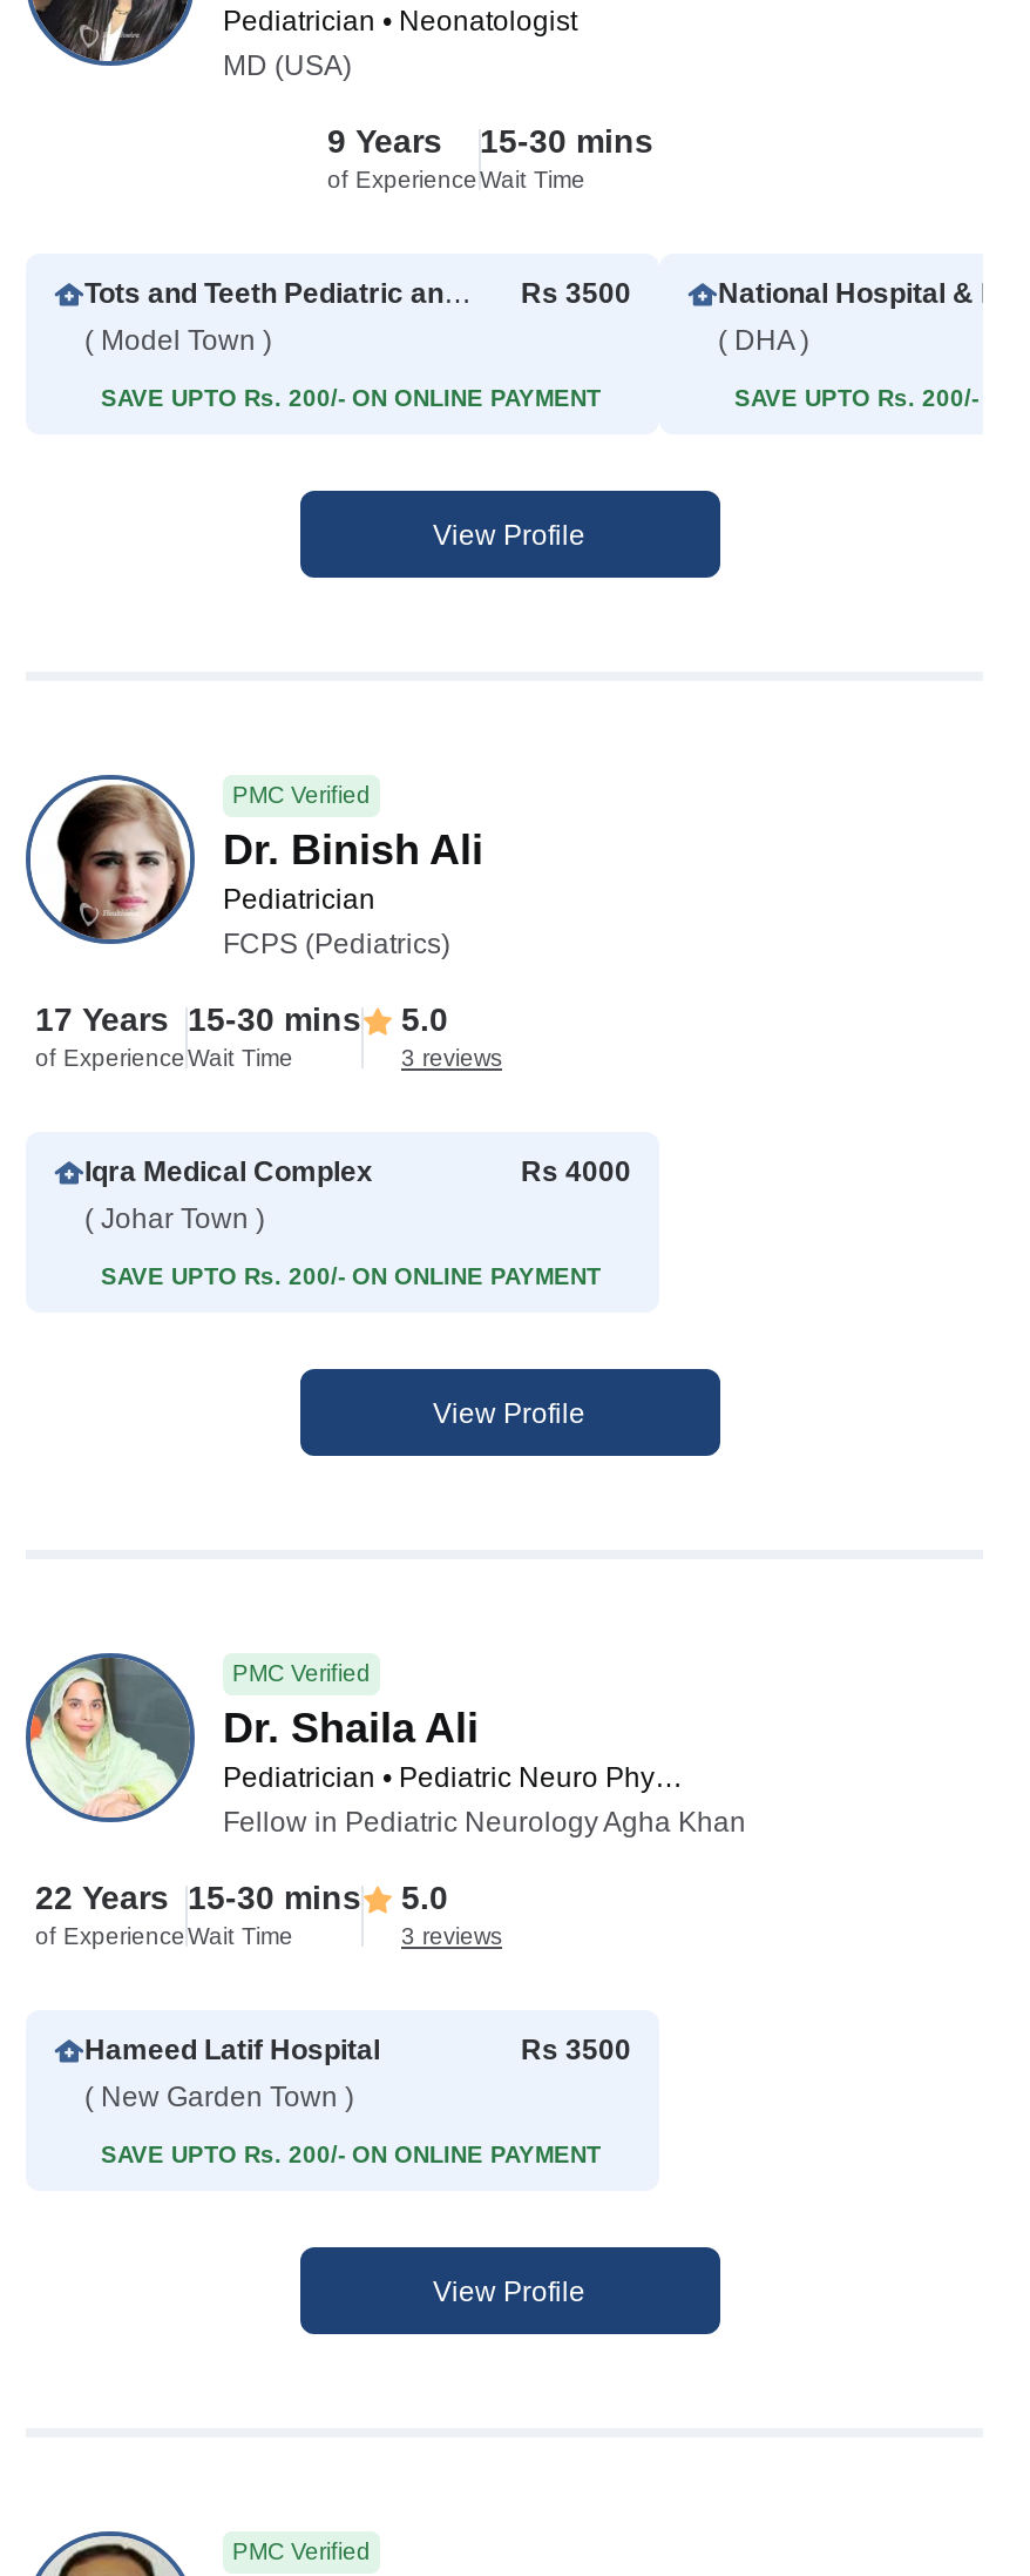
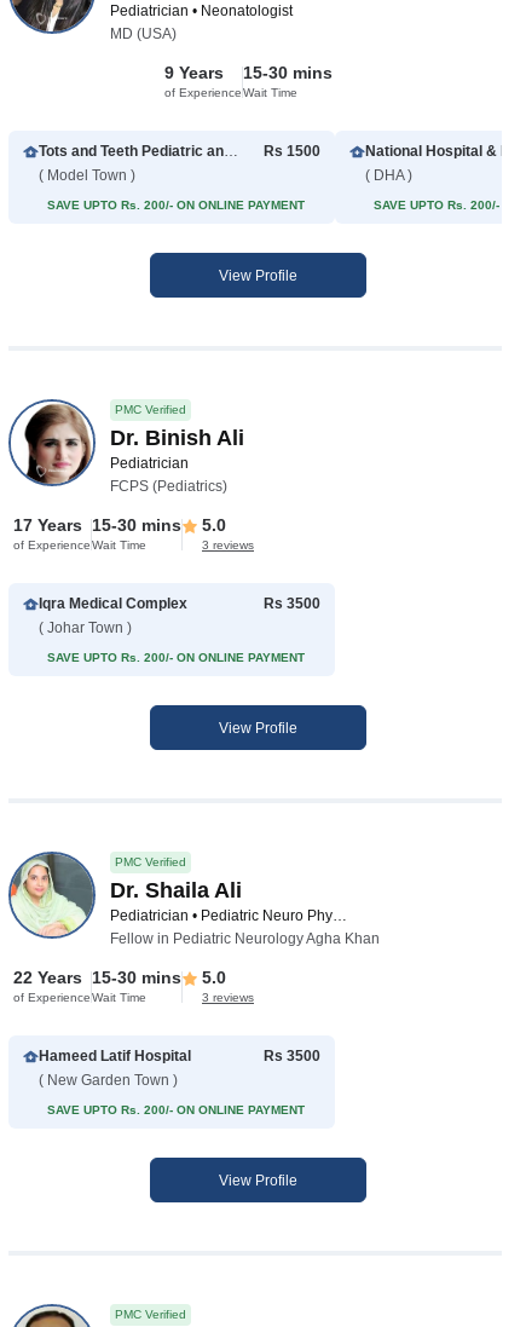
- Rs 3500
+ Rs 1500

- Rs 4000
+ Rs 3500
